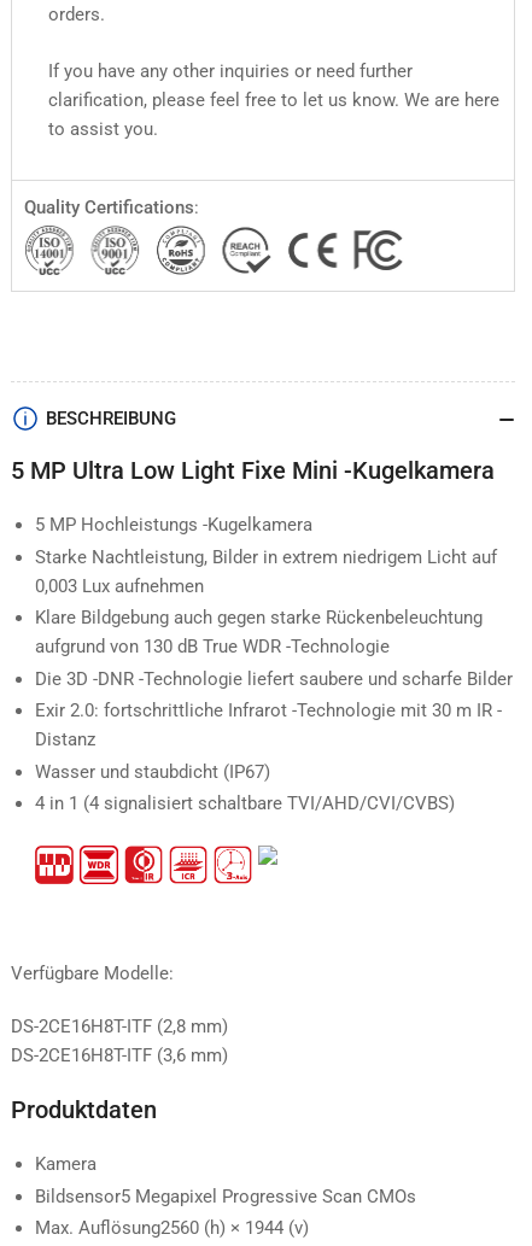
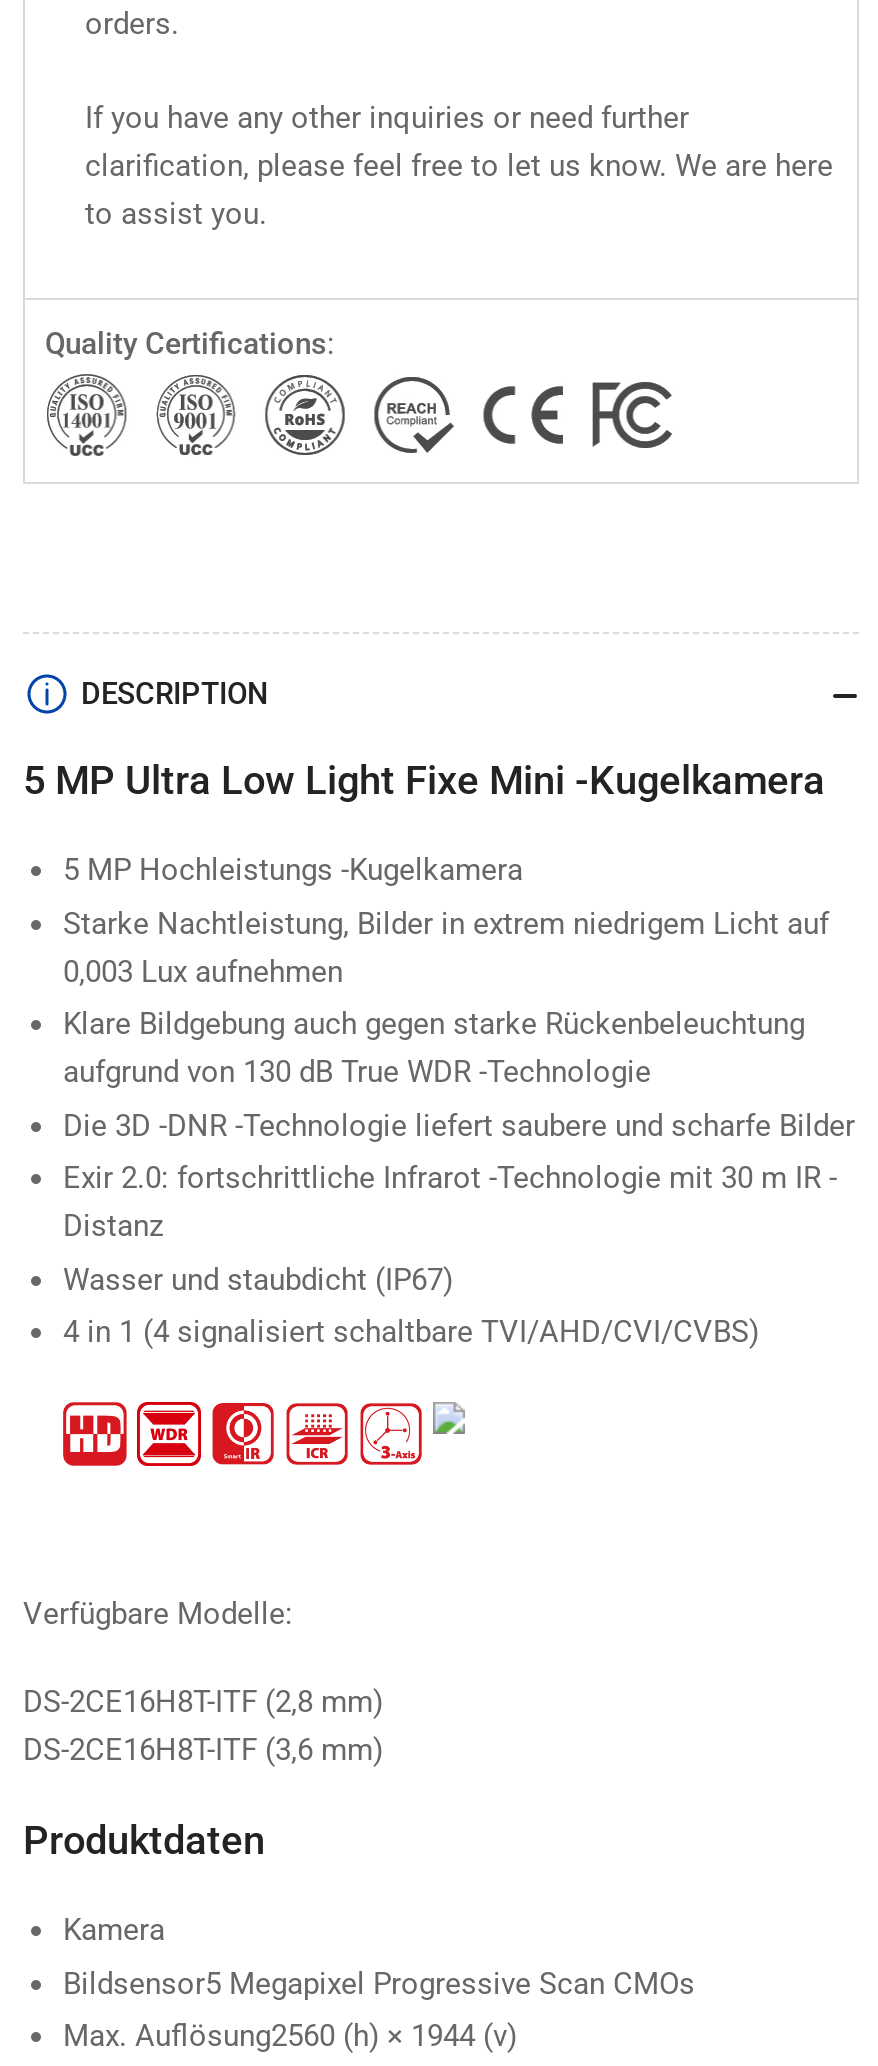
- BESCHREIBUNG
+ DESCRIPTION
